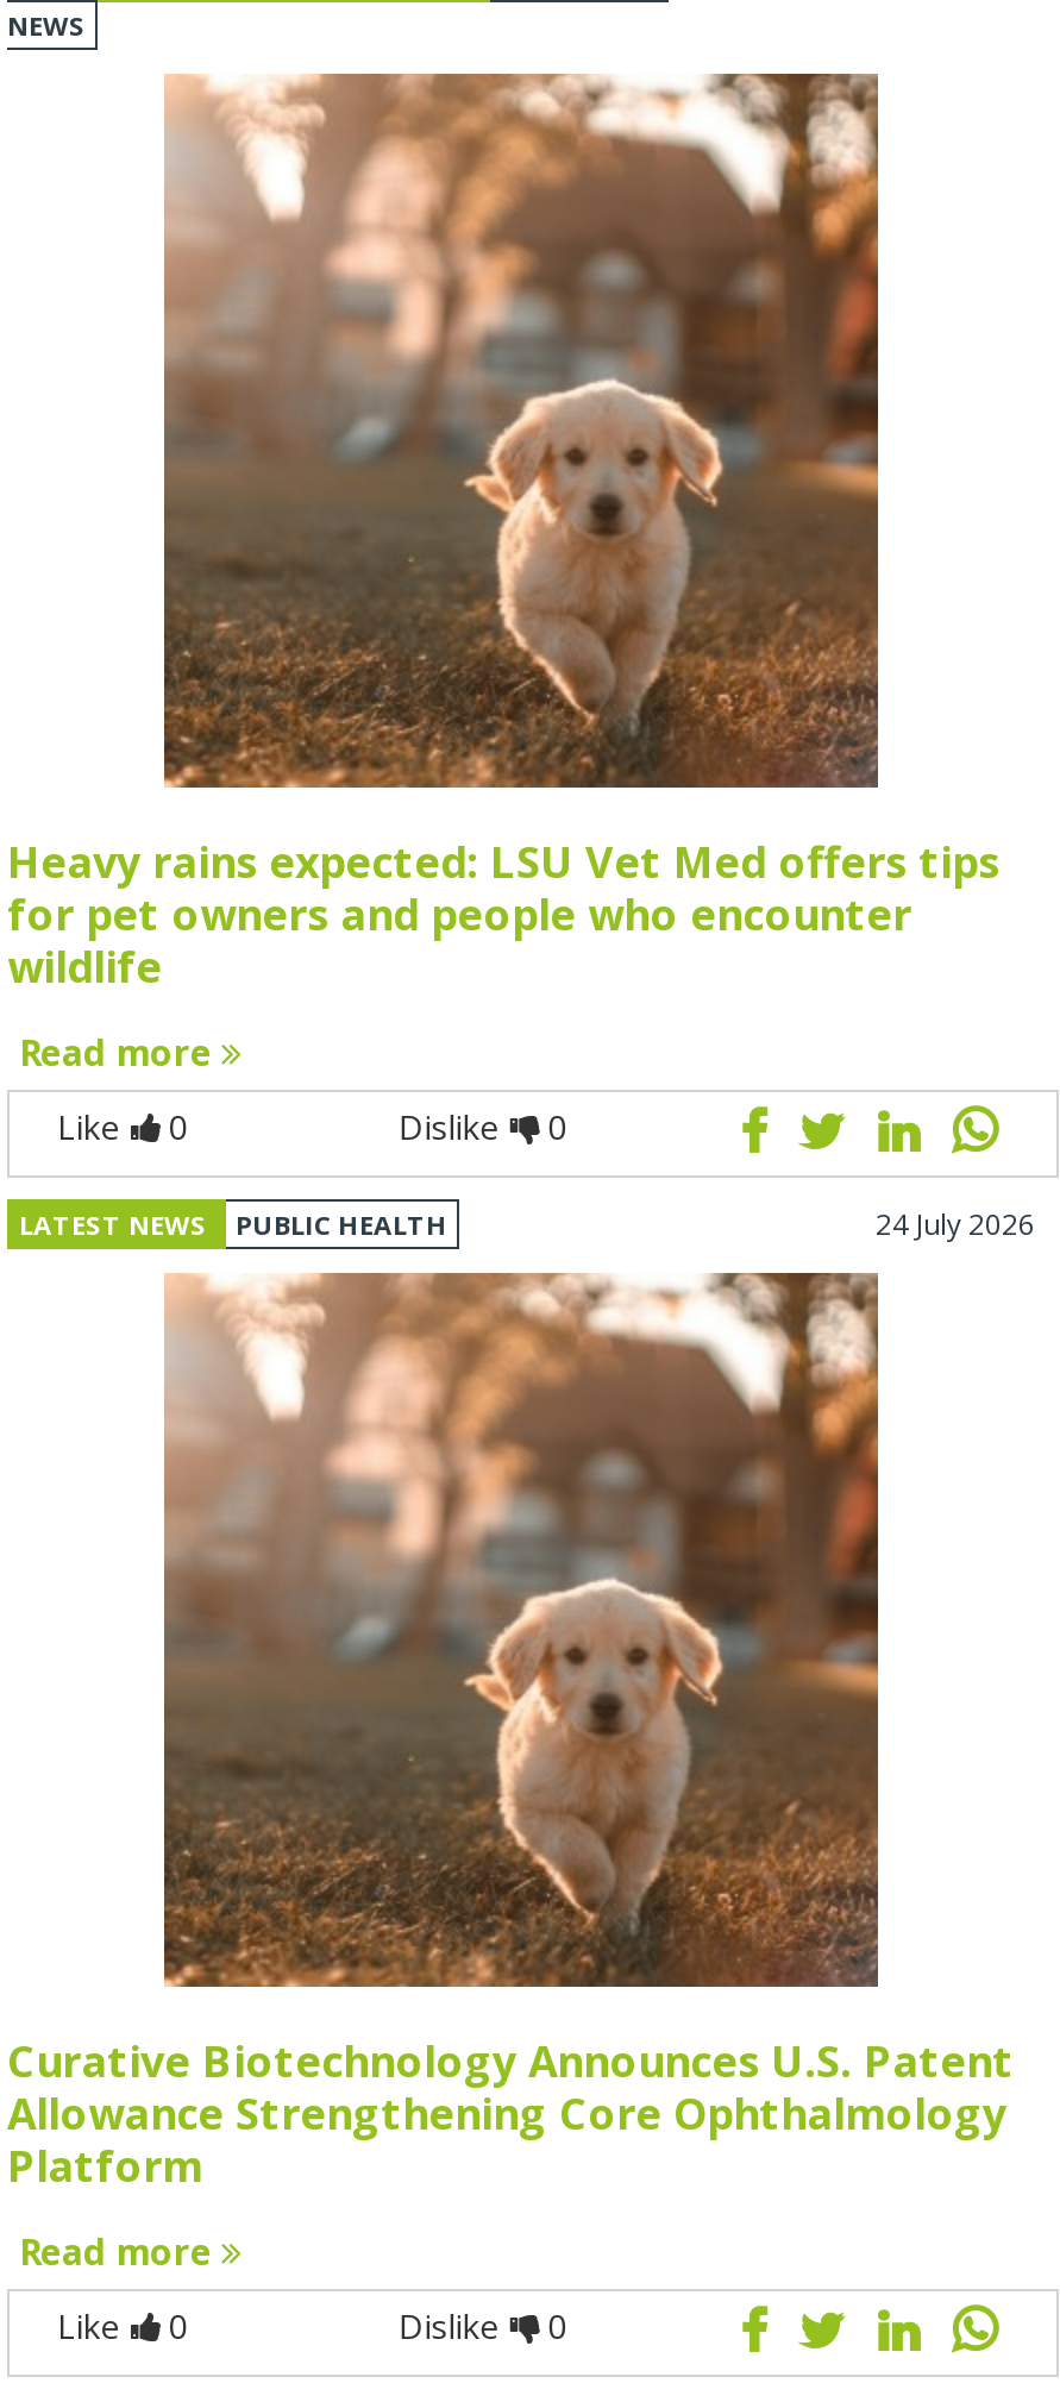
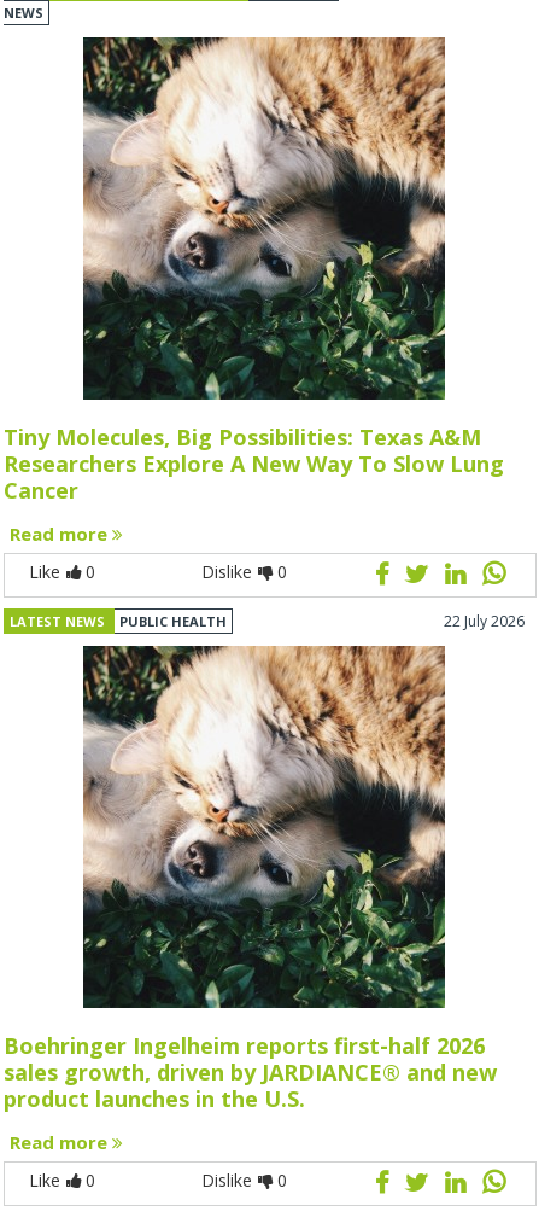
- [image]
- Heavy rains expected: LSU Vet Med offers tips
- for pet owners and people who encounter
- wildlife
+ [image]
+ Tiny Molecules, Big Possibilities: Texas A&M
+ Researchers Explore A New Way To Slow Lung
+ Cancer

- 24 July 2026
+ 22 July 2026

- [image]
- Curative Biotechnology Announces U.S. Patent
- Allowance Strengthening Core Ophthalmology
- Platform
+ [image]
+ Boehringer Ingelheim reports first-half 2026
+ sales growth, driven by JARDIANCE® and new
+ product launches in the U.S.
